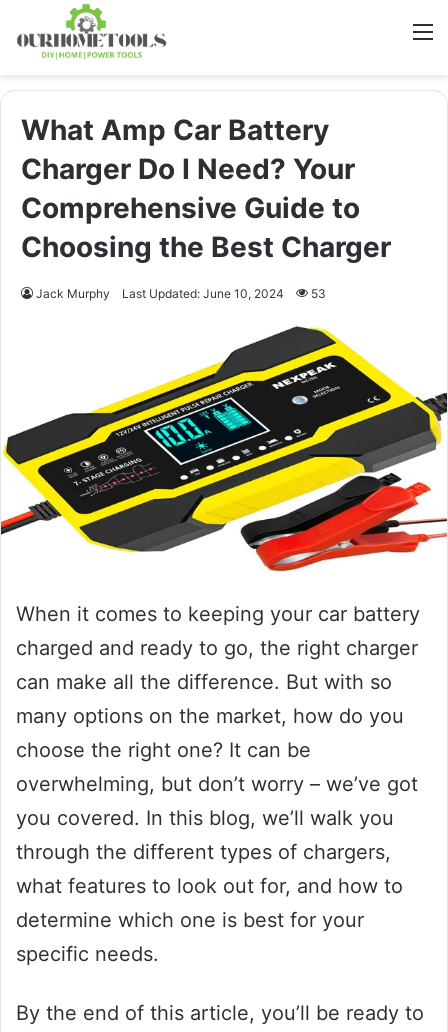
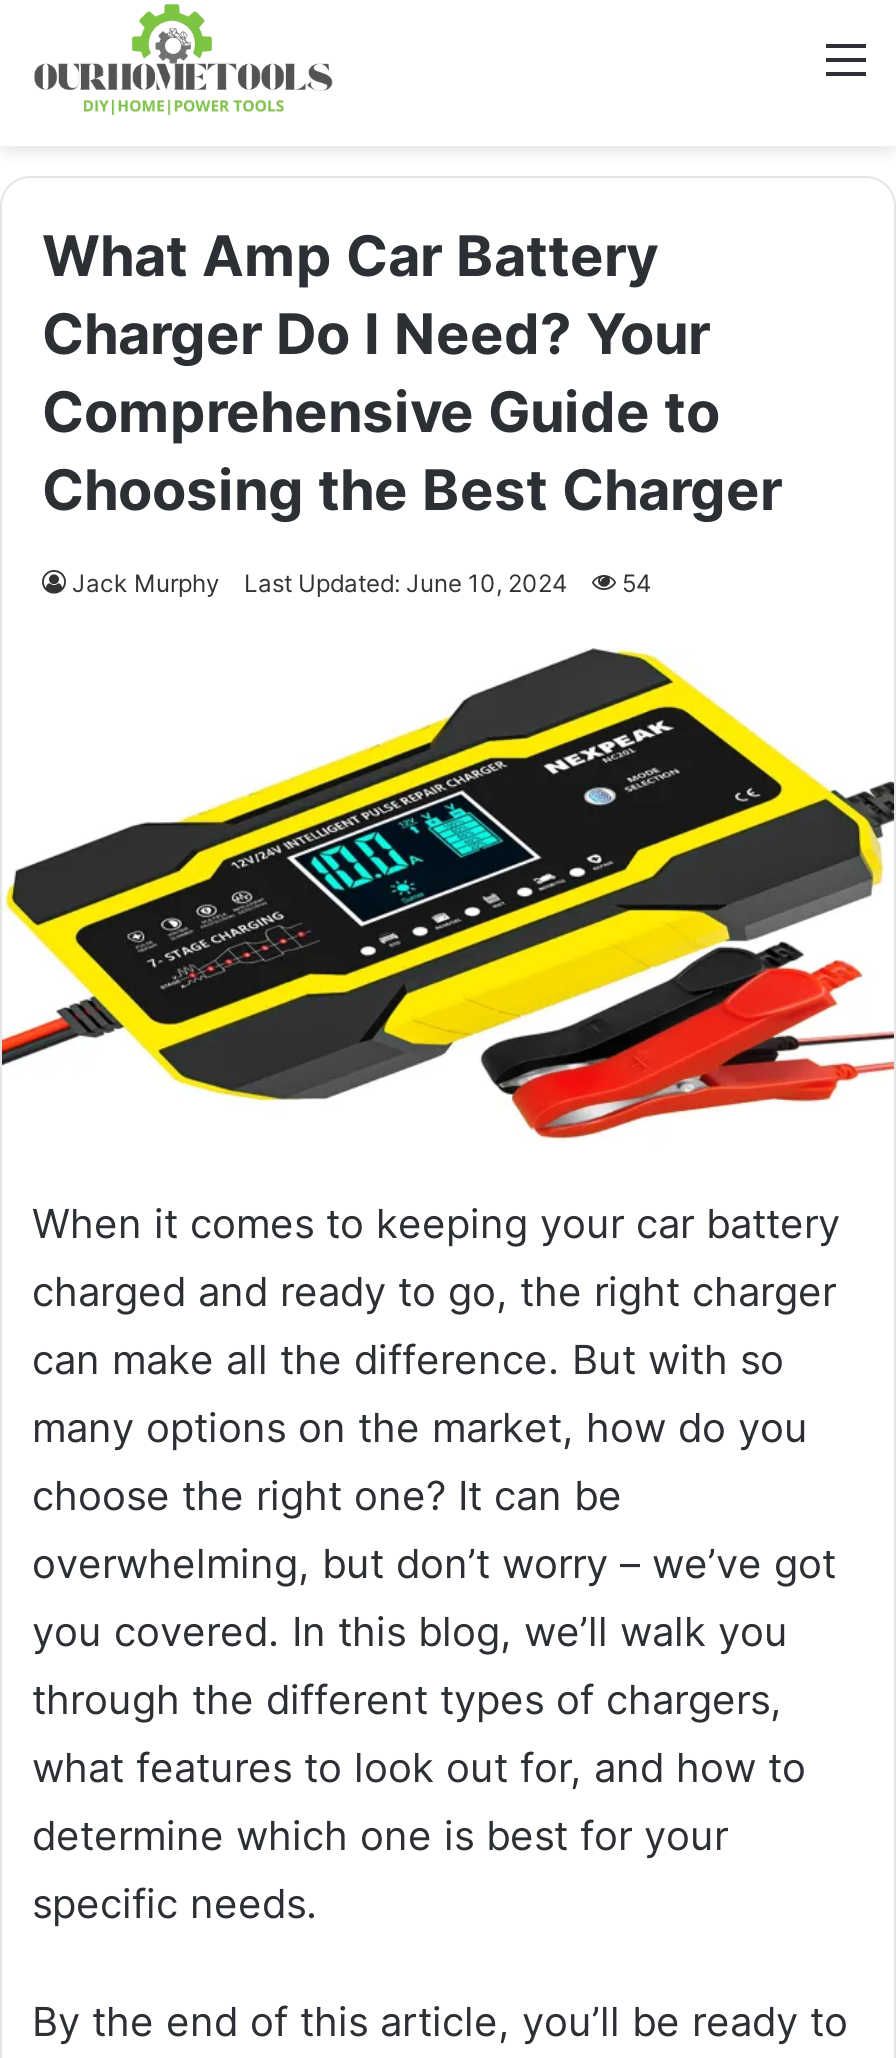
- Jack Murphy Last Updated: June 10, 2024 53
+ Jack Murphy Last Updated: June 10, 2024 54
